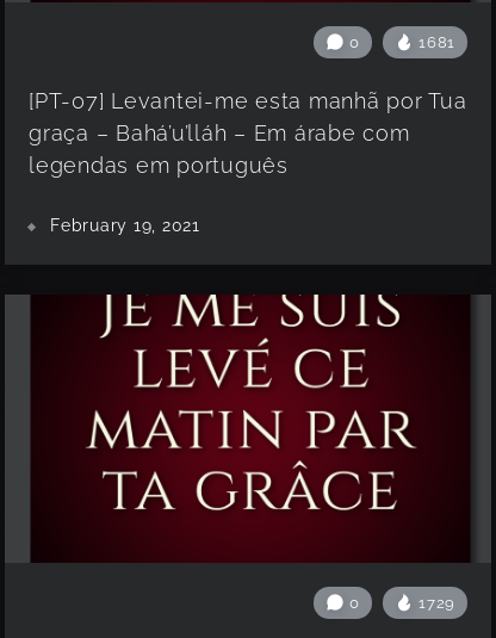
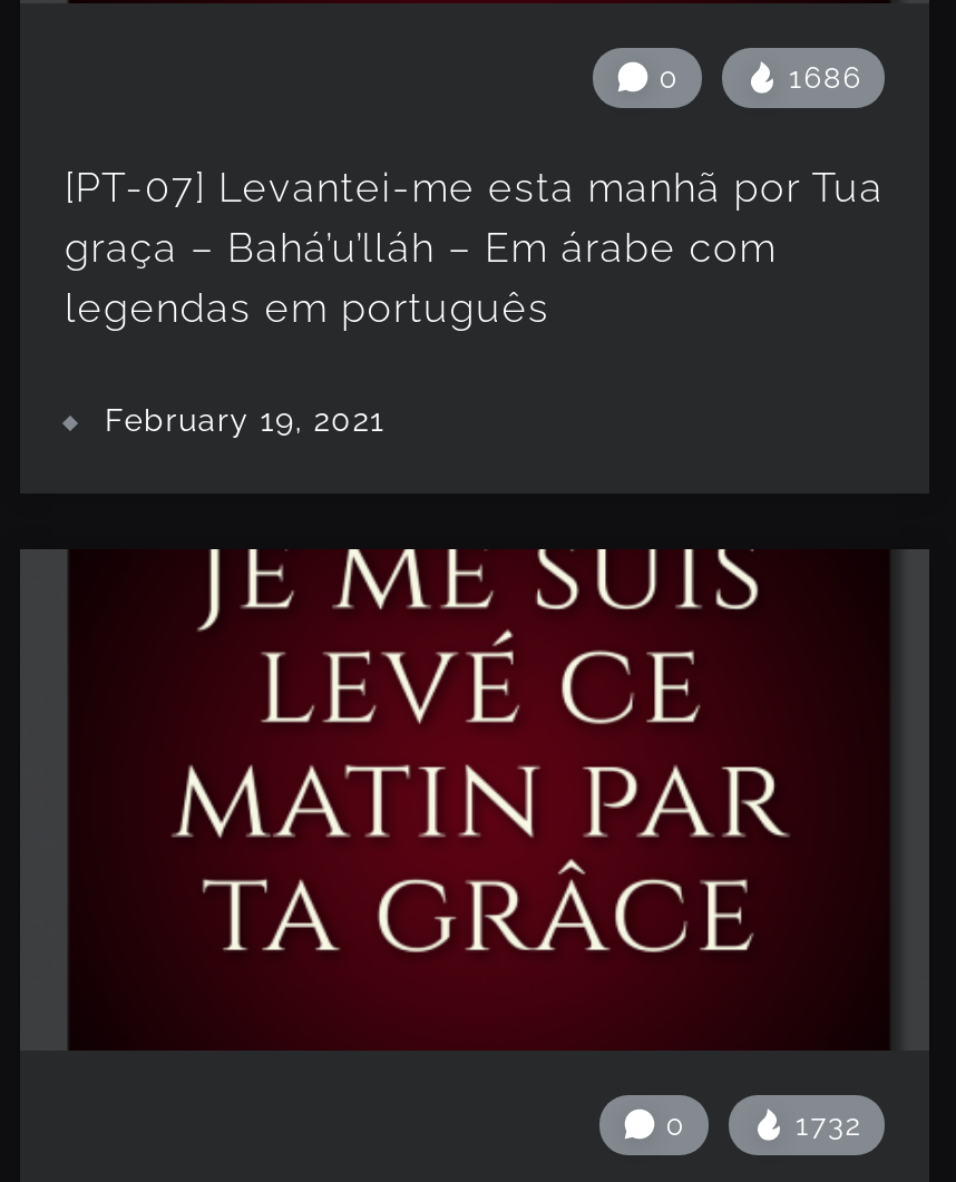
- 1681
+ 1686

- 1729
+ 1732
